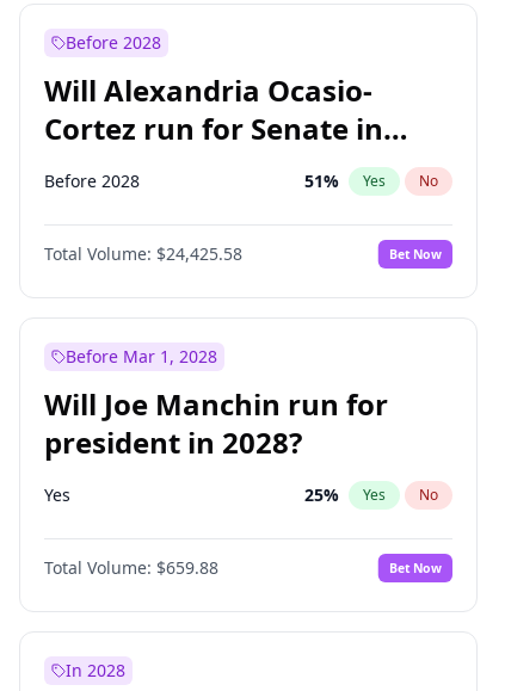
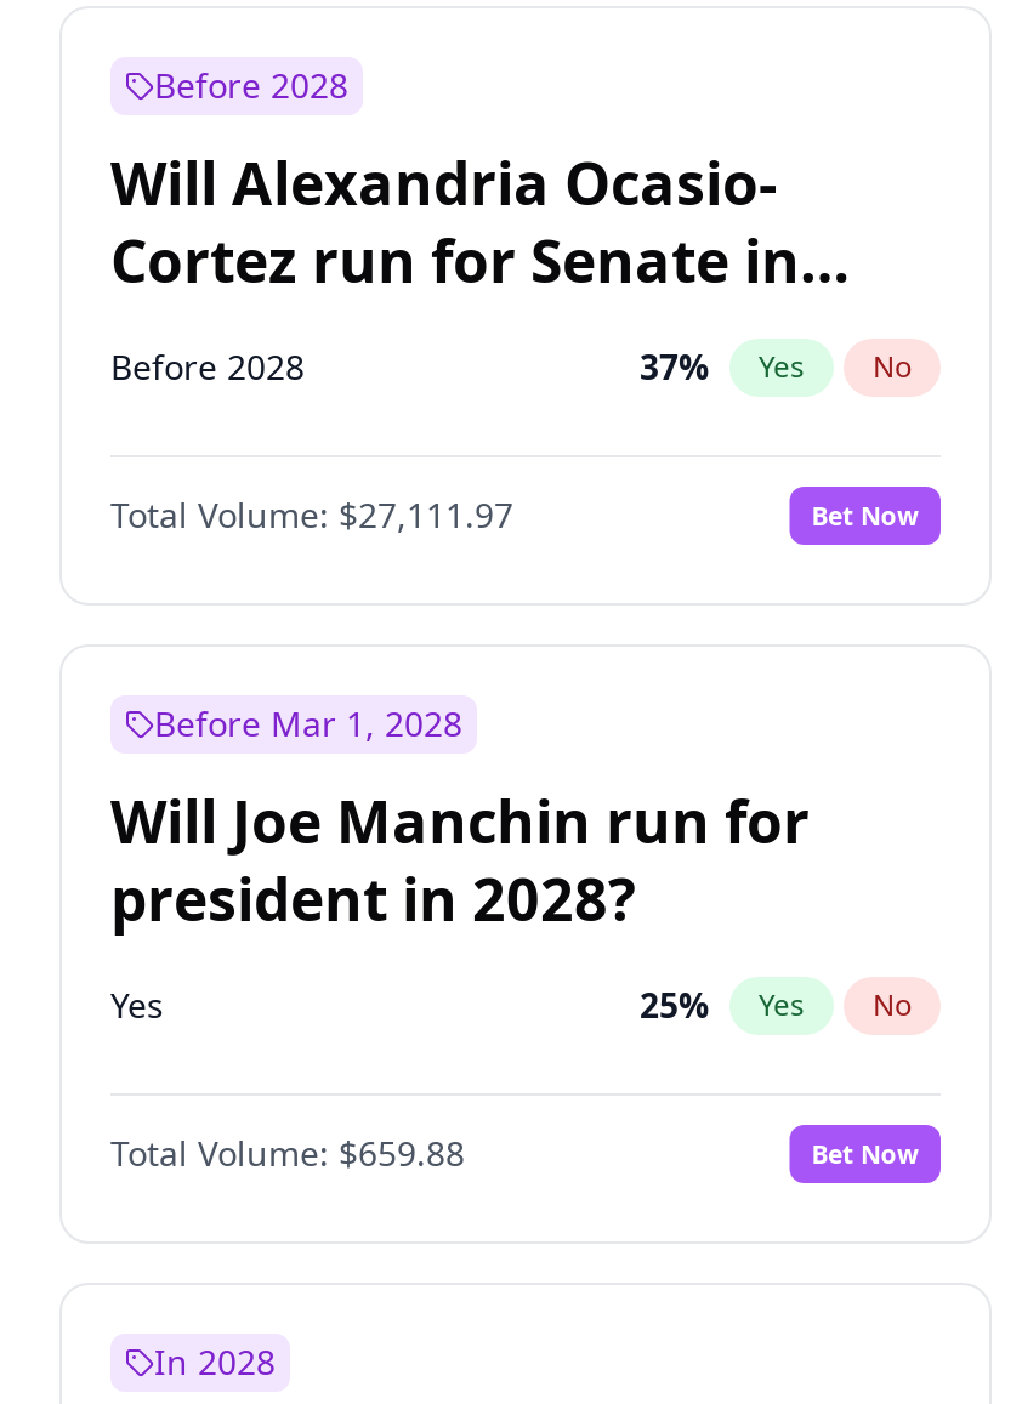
- 51% Yes No
+ 37% Yes No

- Total Volume: $24,425.58
+ Total Volume: $27,111.97
